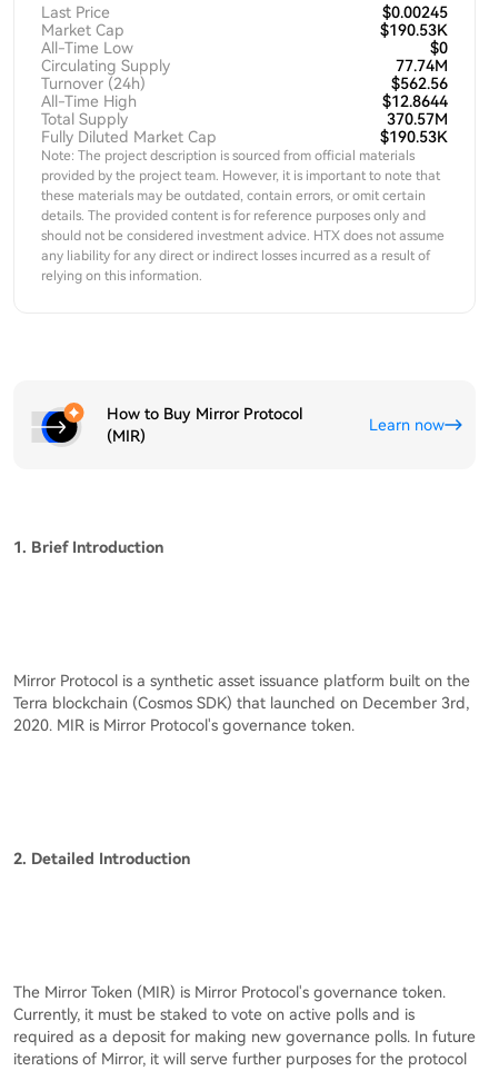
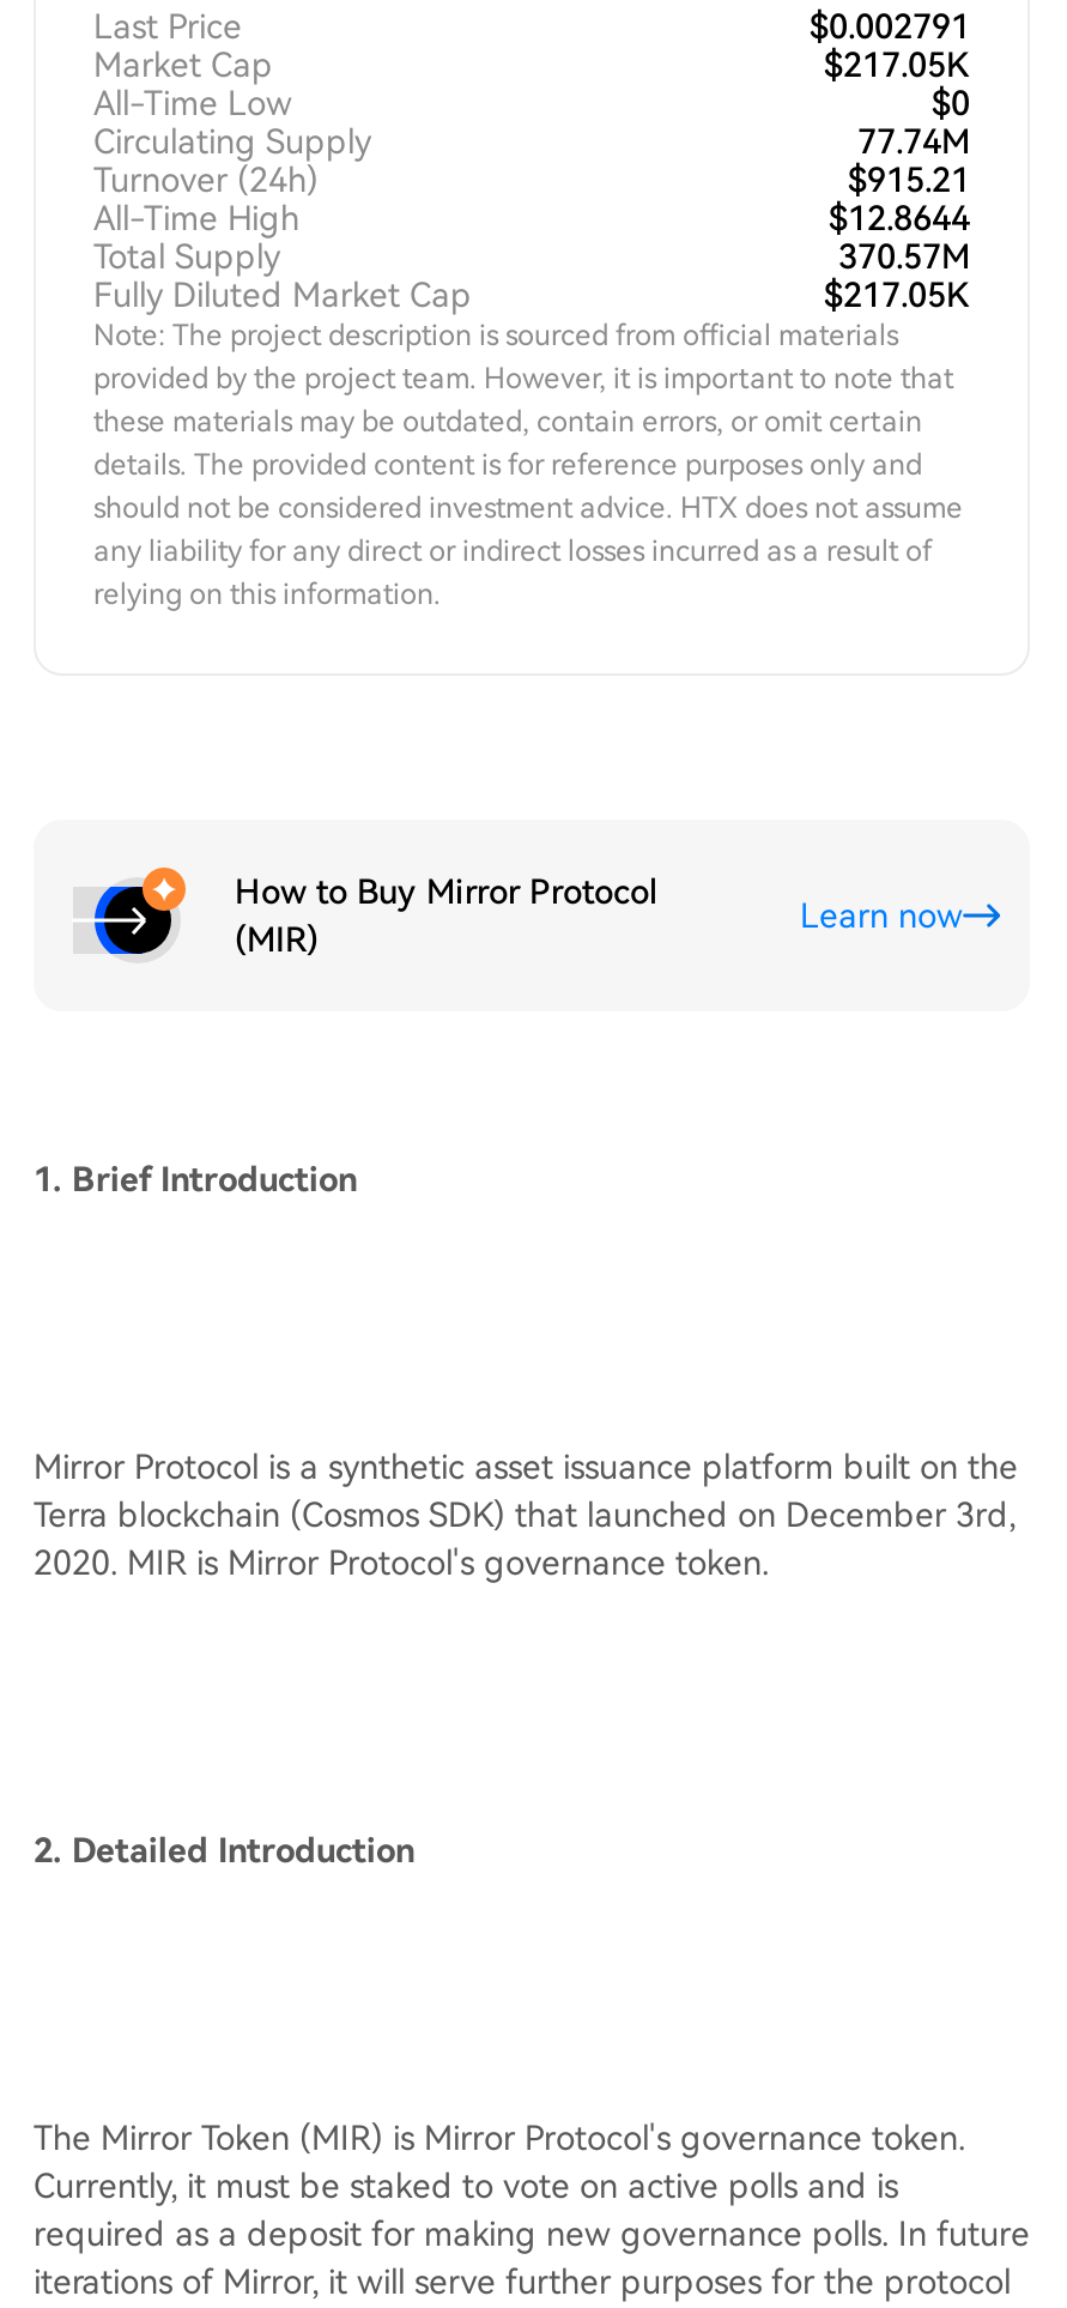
- $0.00245
+ $0.002791

- $190.53K
+ $217.05K

- $562.56
+ $915.21

- $190.53K
+ $217.05K
